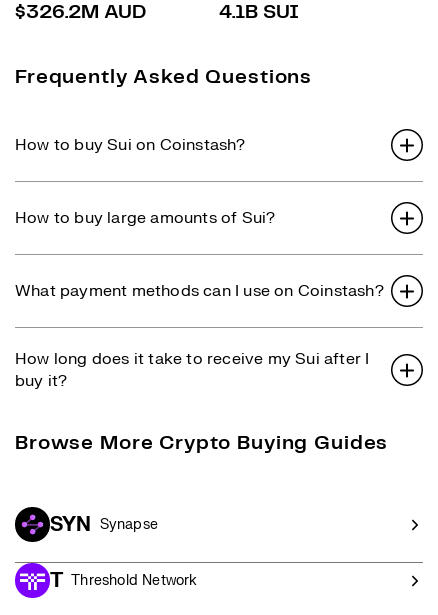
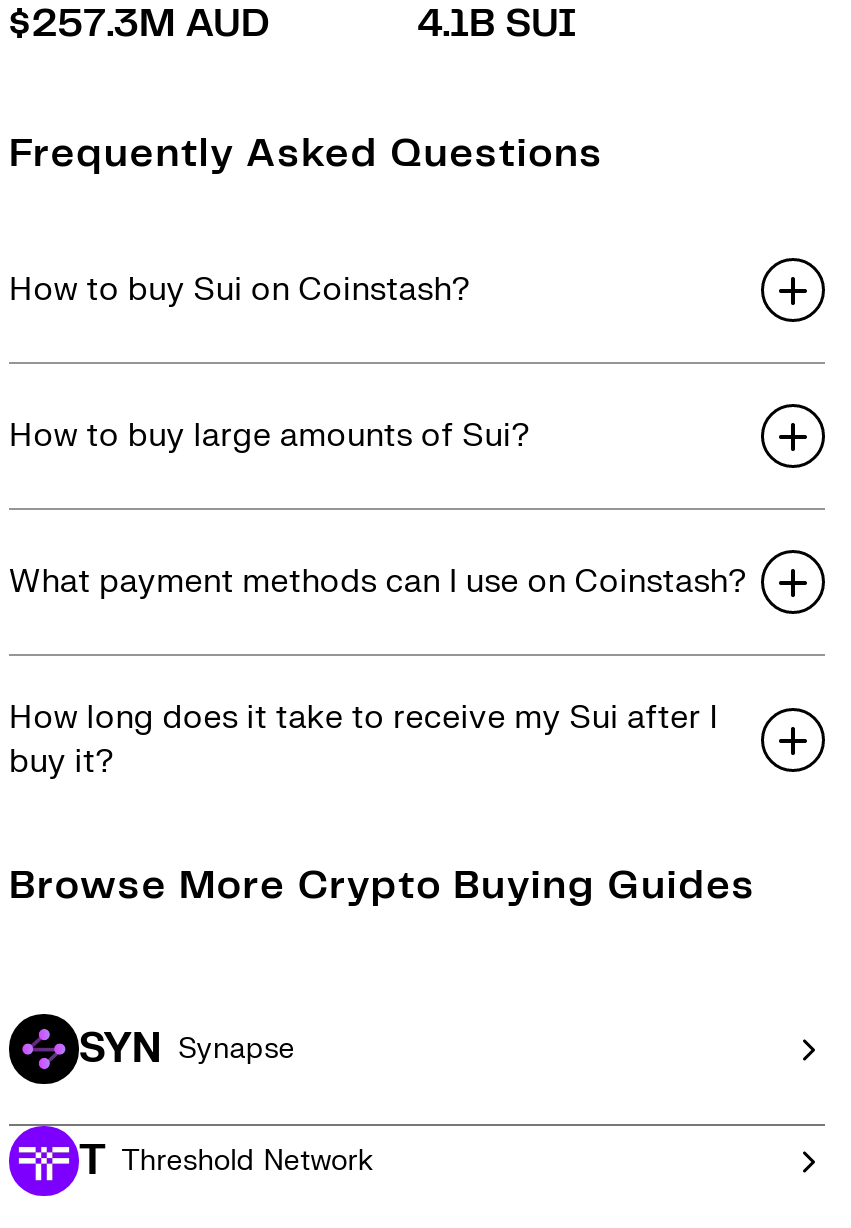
- $326.2M AUD
+ $257.3M AUD
